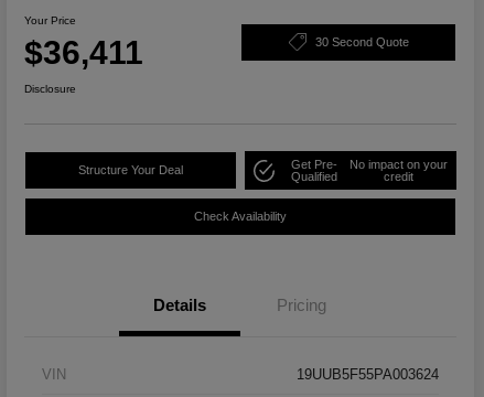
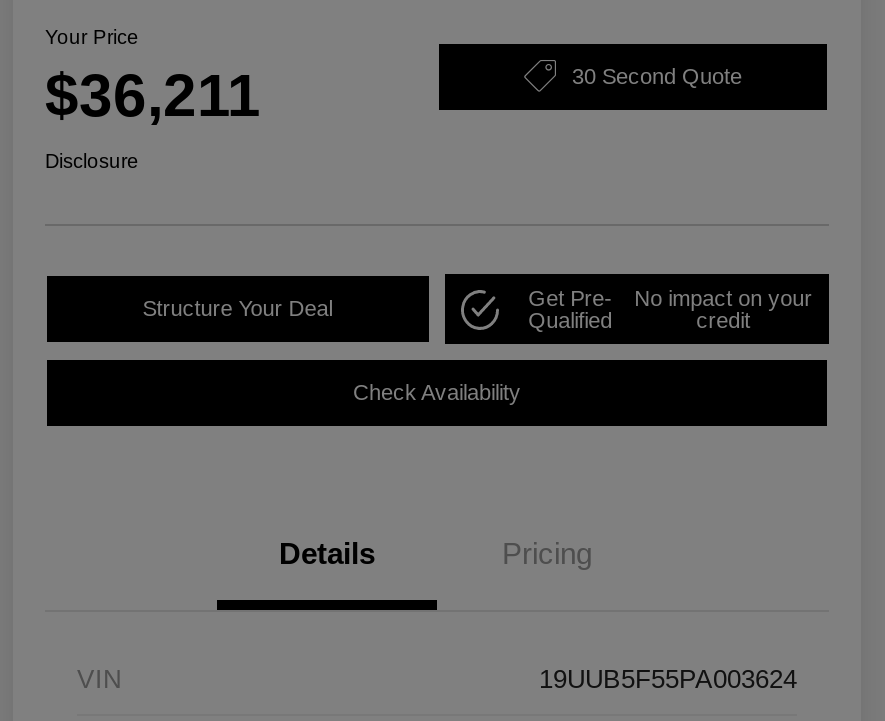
- $36,411
+ $36,211
